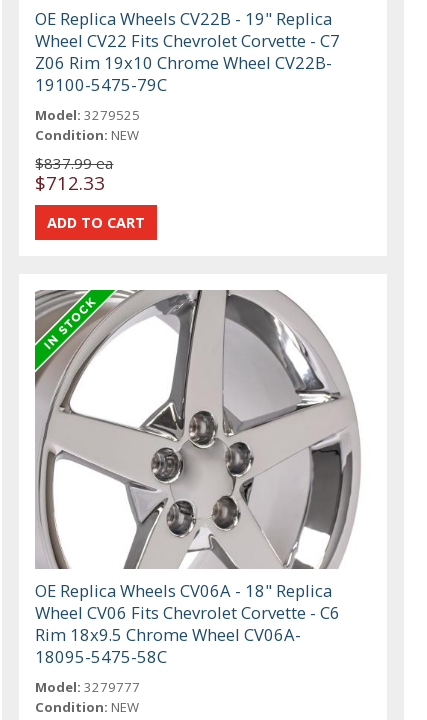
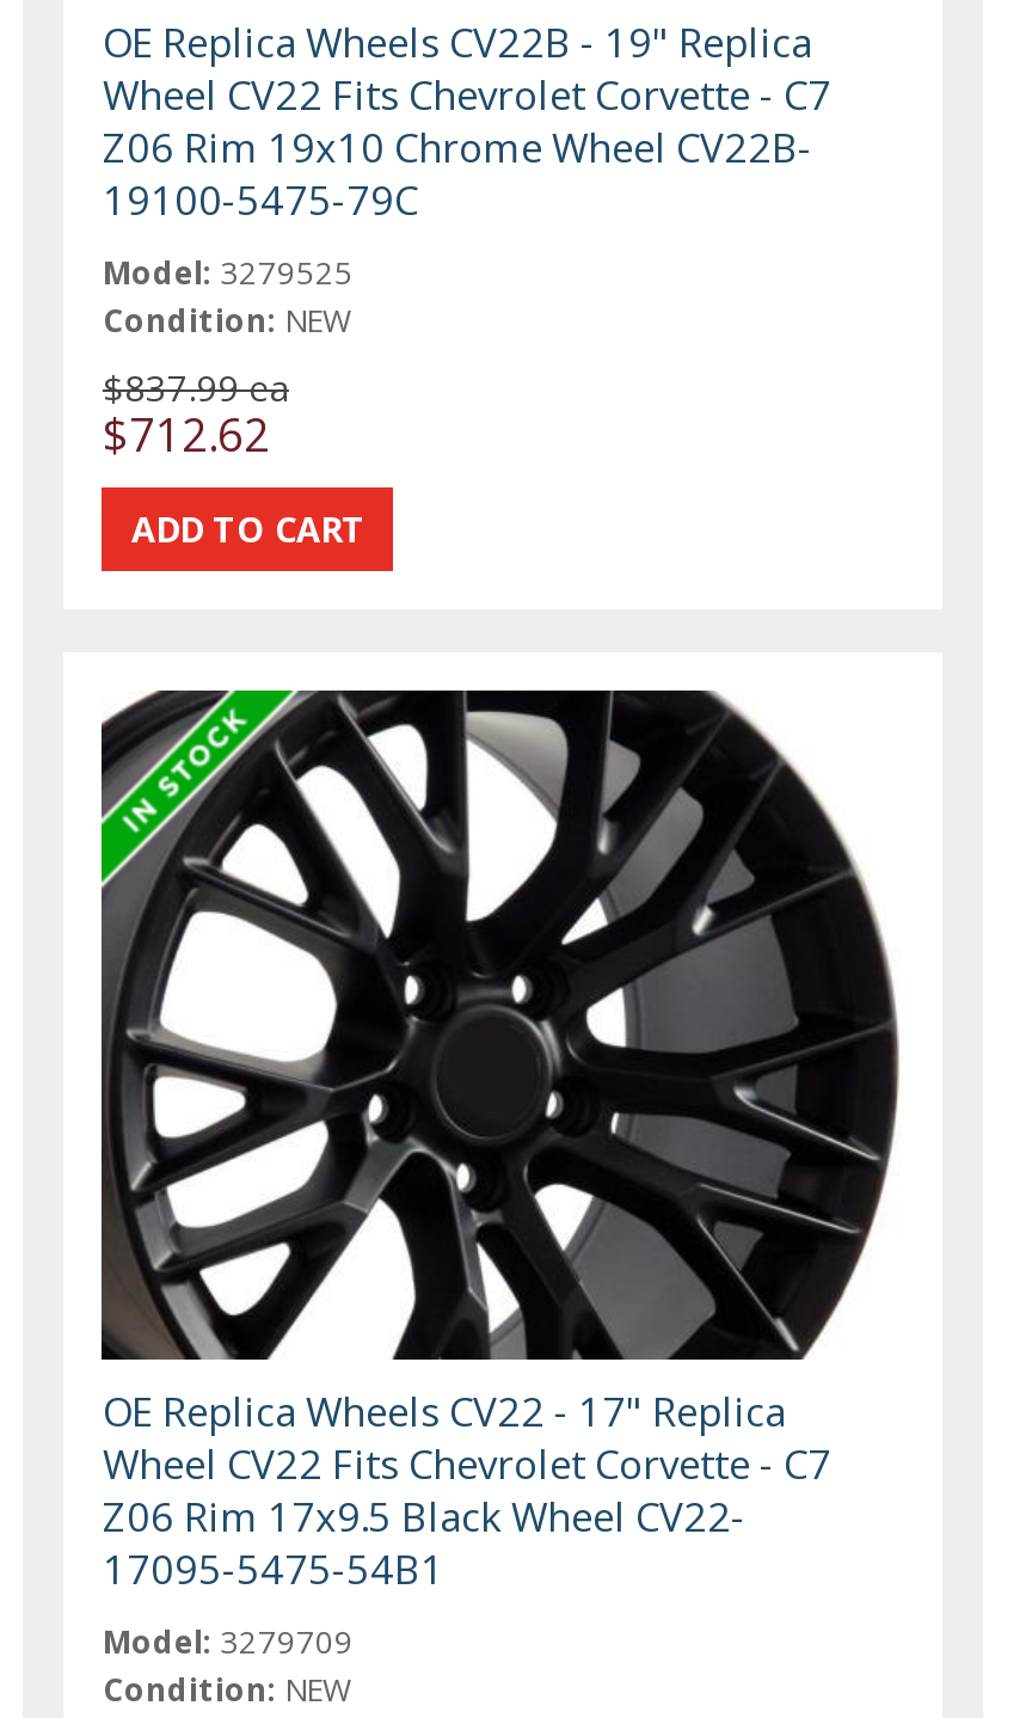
- $712.33
+ $712.62

- [image]
- OE Replica Wheels CV06A - 18" Replica
- Wheel CV06 Fits Chevrolet Corvette - C6
- Rim 18x9.5 Chrome Wheel CV06A-
- 18095-5475-58C
- Model: 3279777
+ [image]
+ OE Replica Wheels CV22 - 17" Replica
+ Wheel CV22 Fits Chevrolet Corvette - C7
+ Z06 Rim 17x9.5 Black Wheel CV22-
+ 17095-5475-54B1
+ Model: 3279709
